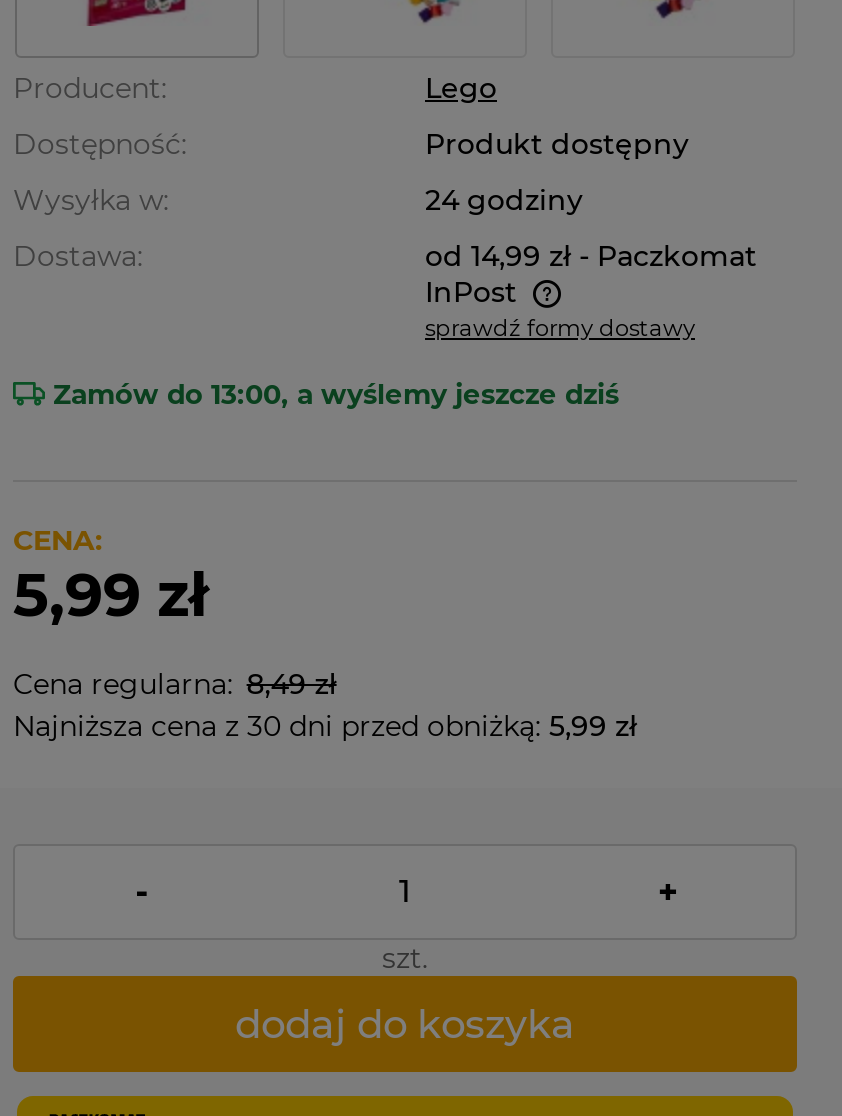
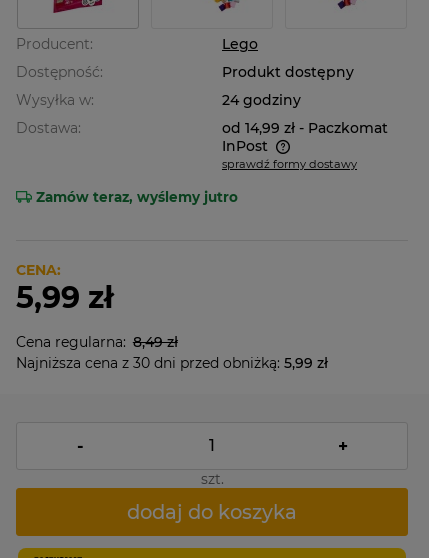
- Zamów do 13:00, a wyślemy jeszcze dziś
+ Zamów teraz, wyślemy jutro
